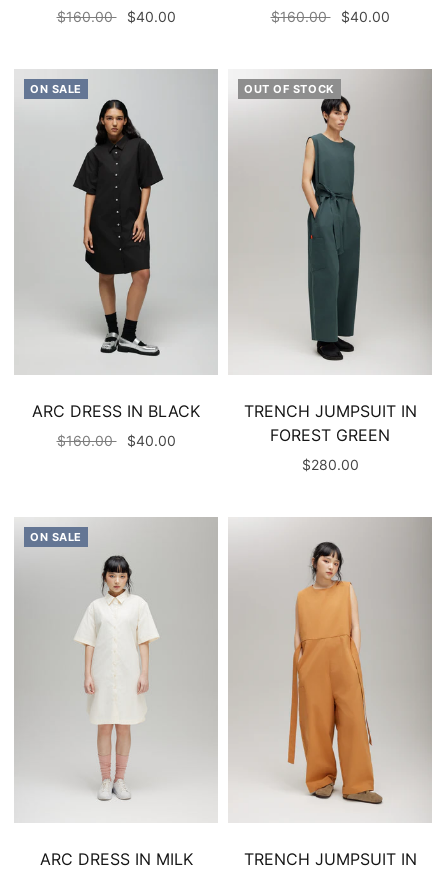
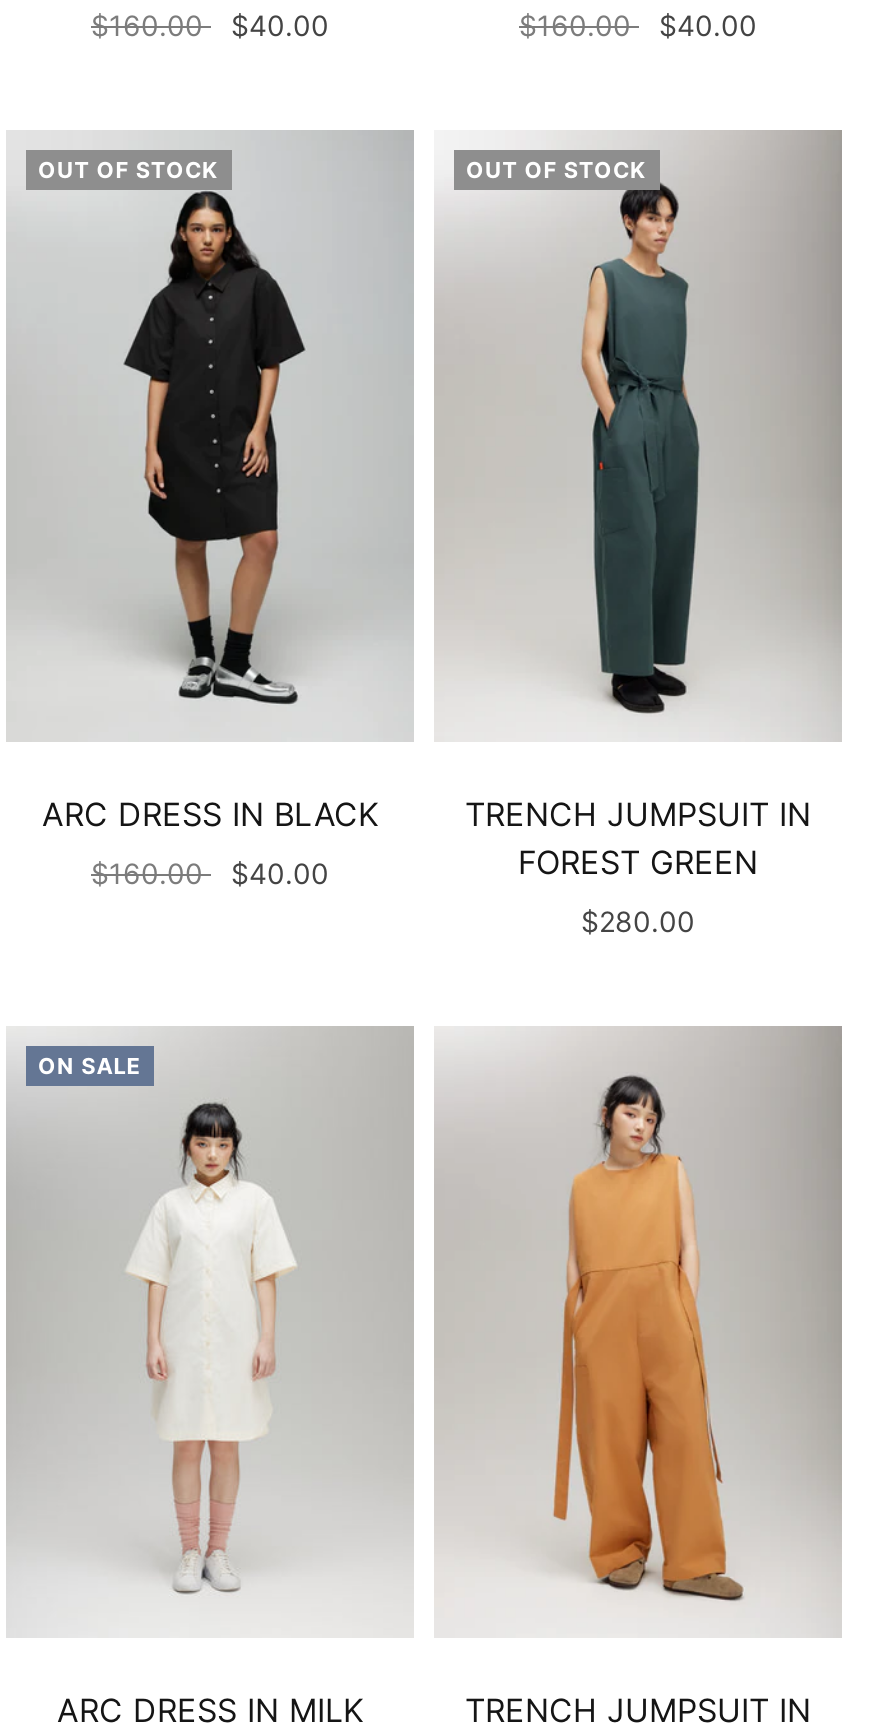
- ON SALE
+ OUT OF STOCK
